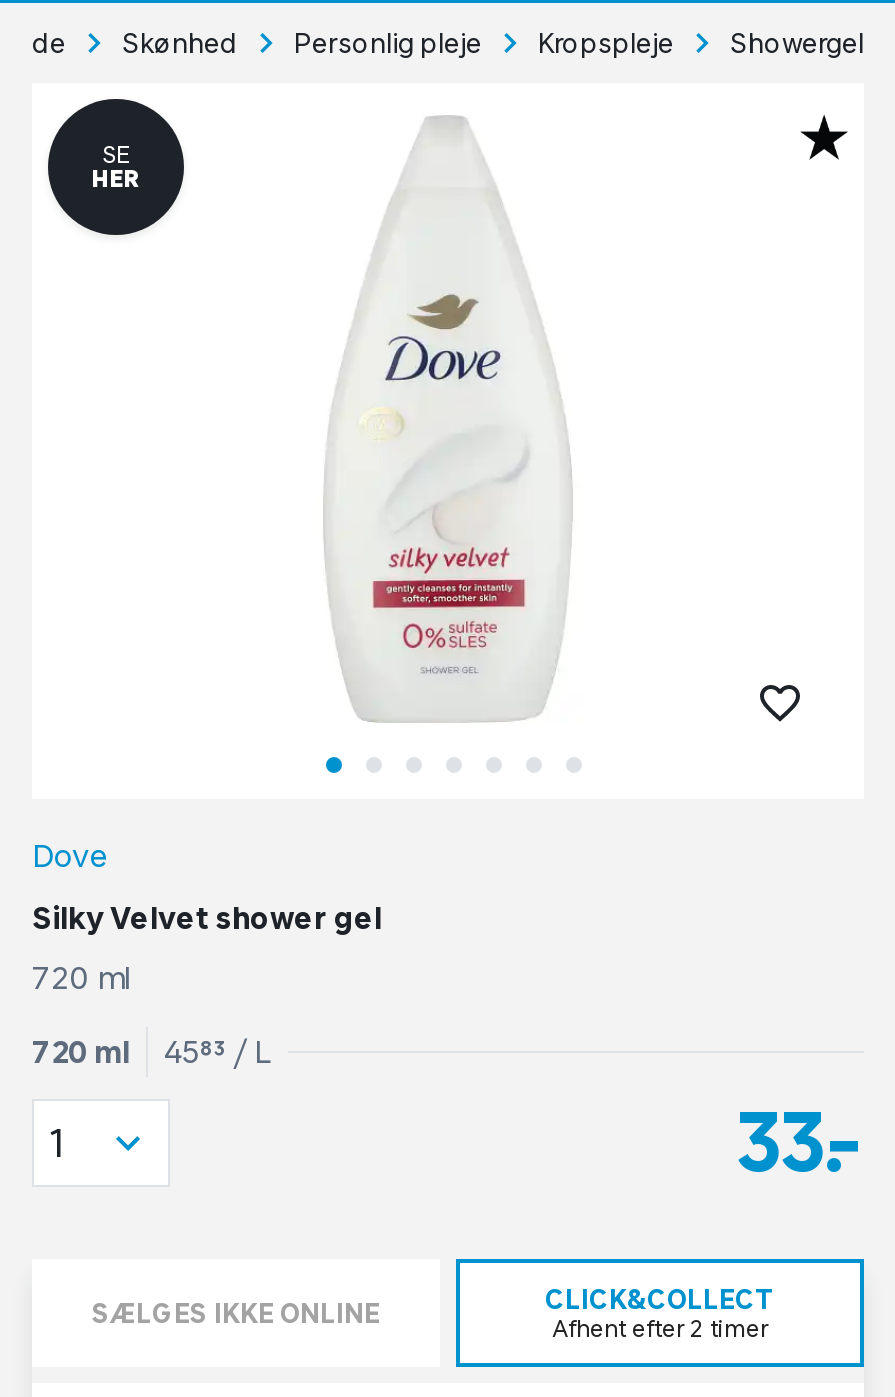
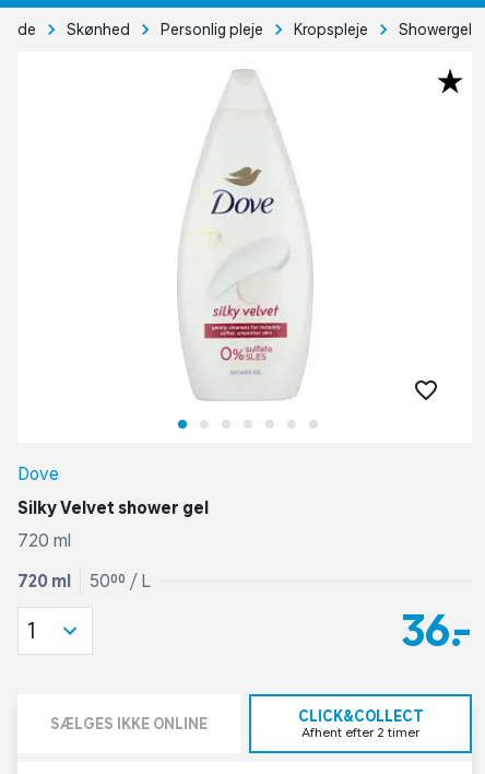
- [image]
- SE
- HER

- 720 ml 45,83 / L
+ 720 ml 50,00 / L

- 33,-
+ 36,-
